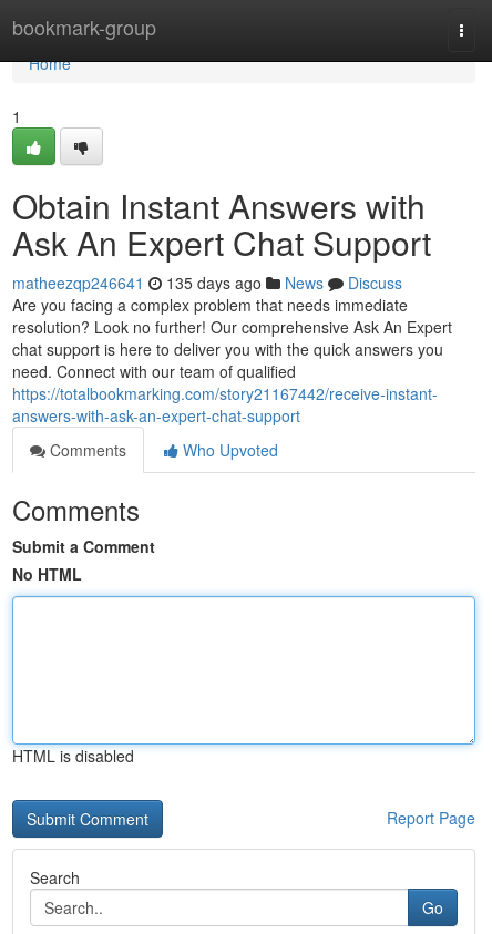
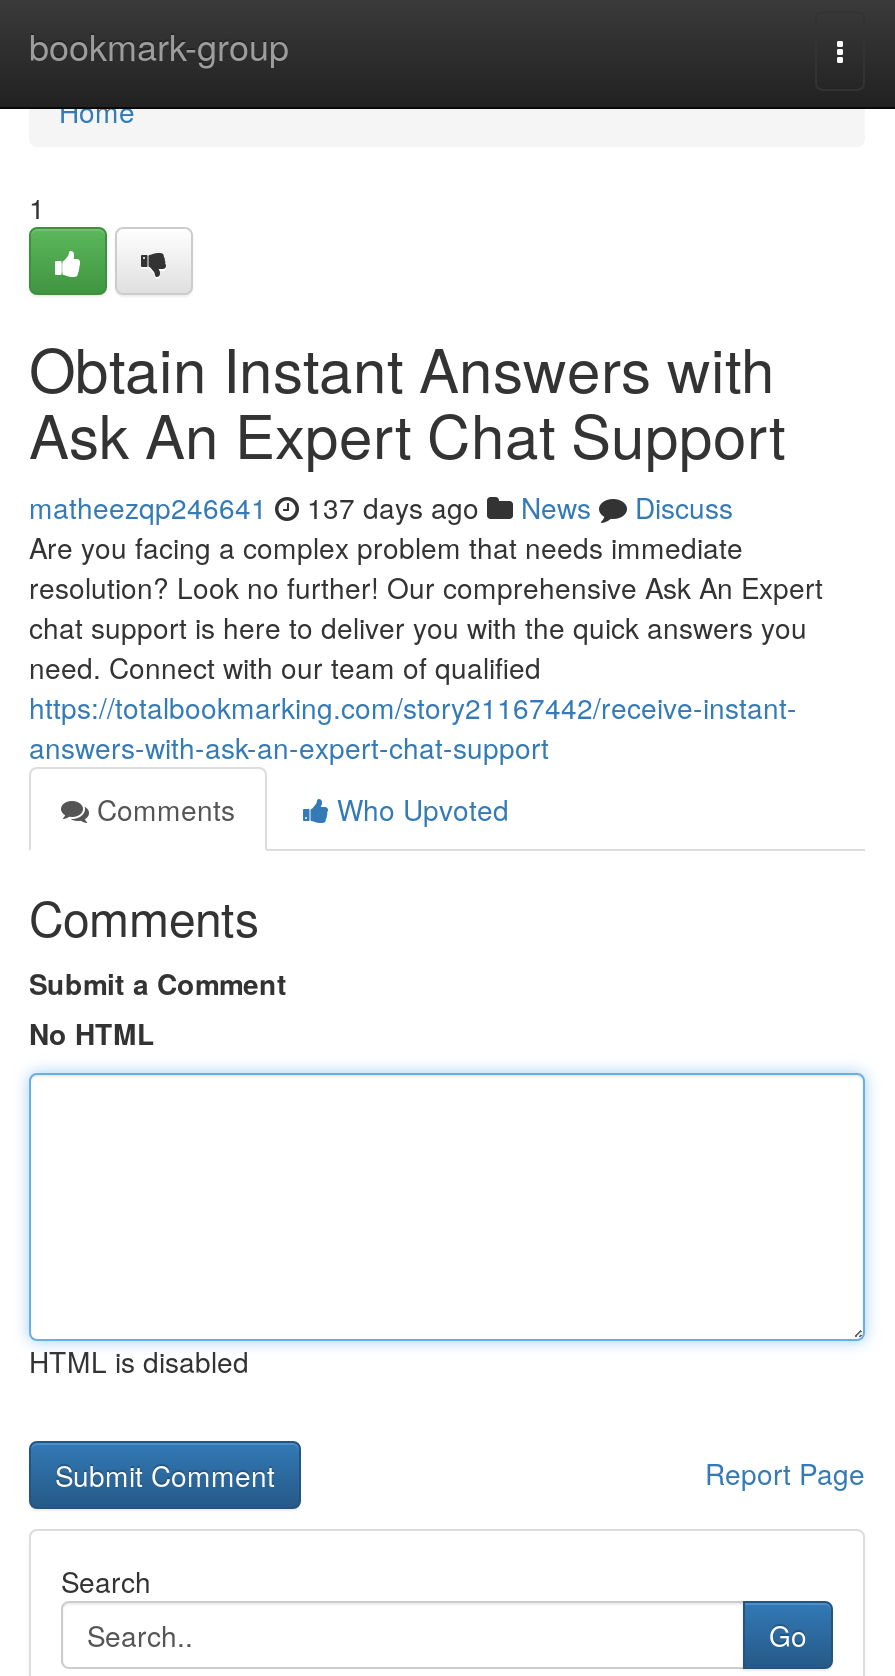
- matheezqp246641 135 days ago News Discuss
+ matheezqp246641 137 days ago News Discuss
